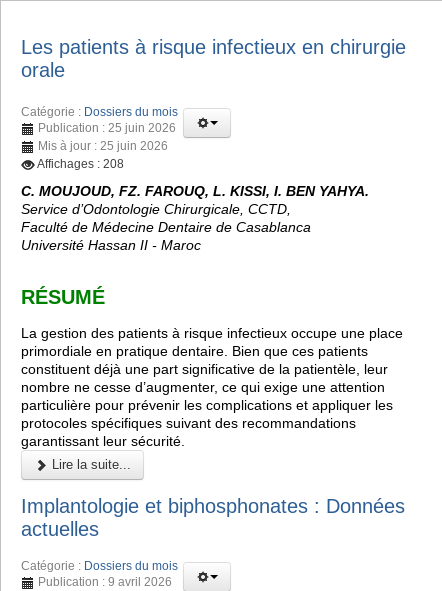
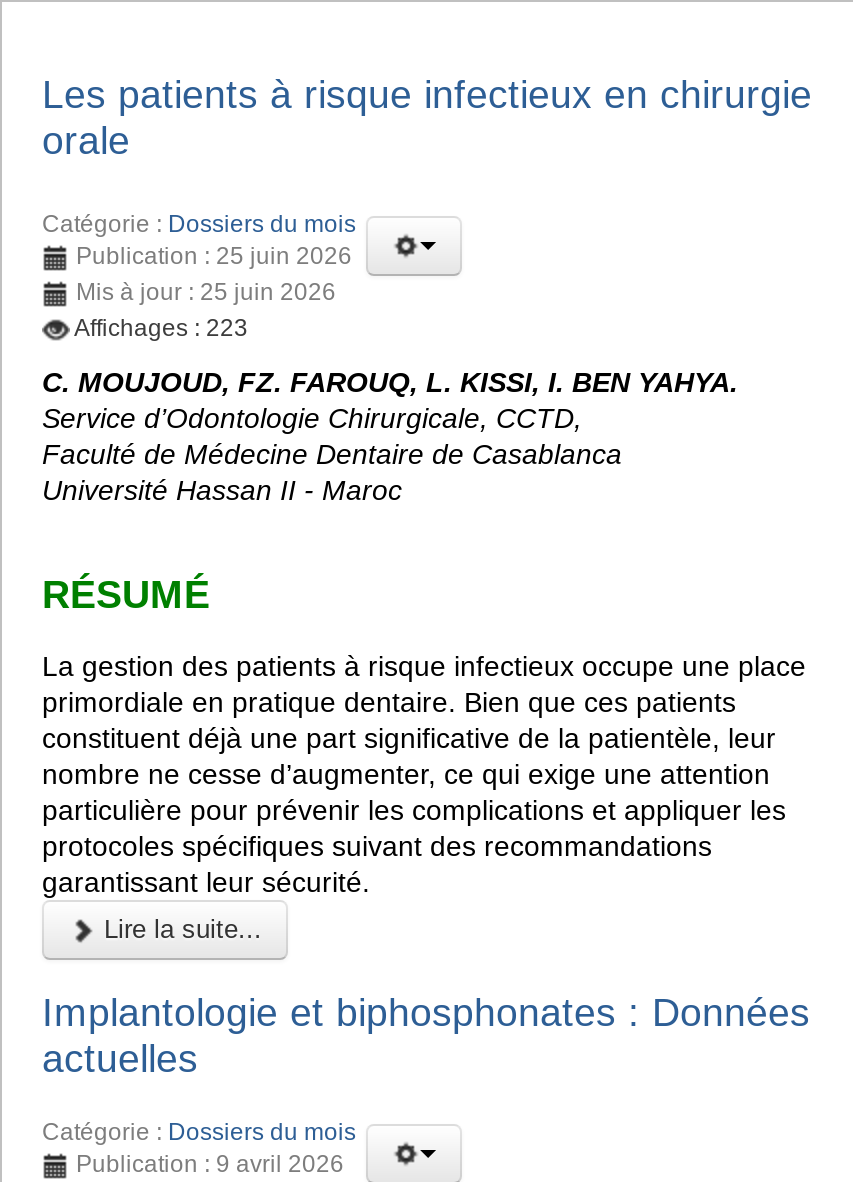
- Affichages : 208
+ Affichages : 223
